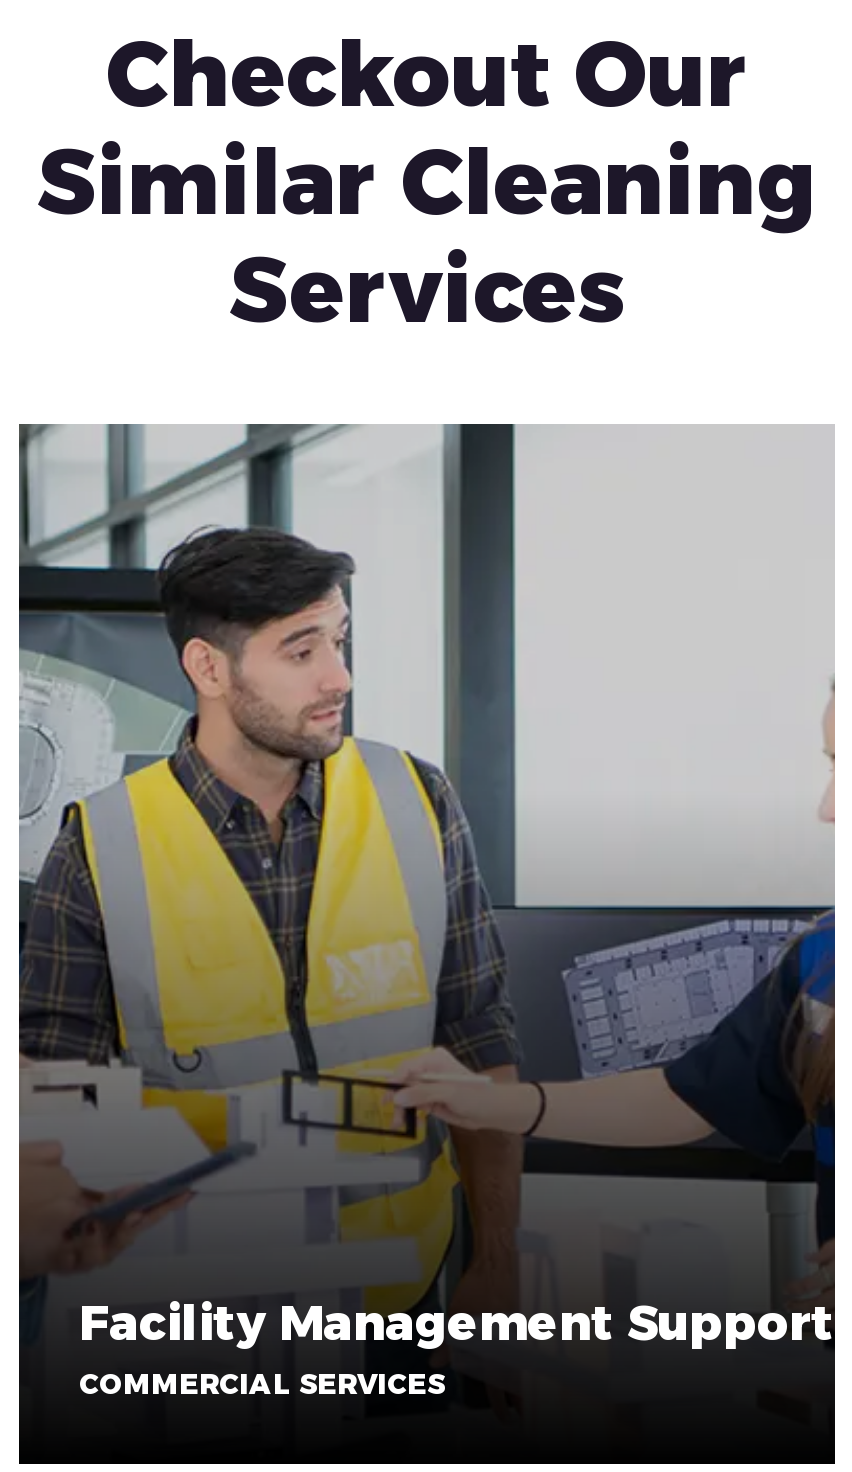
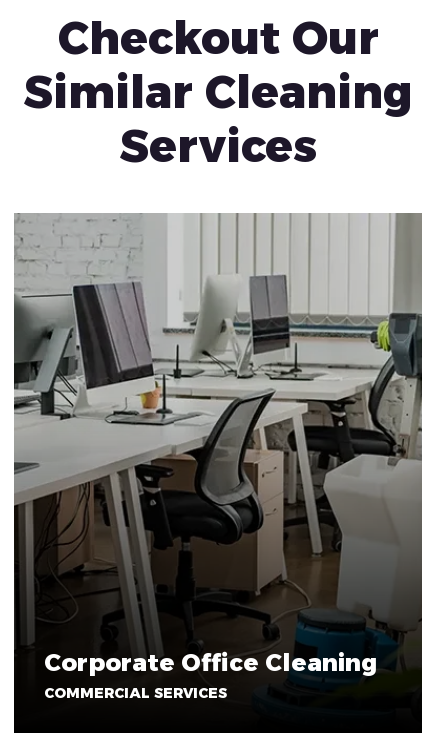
- [image]
- Facility Management Support
+ [image]
+ Corporate Office Cleaning
